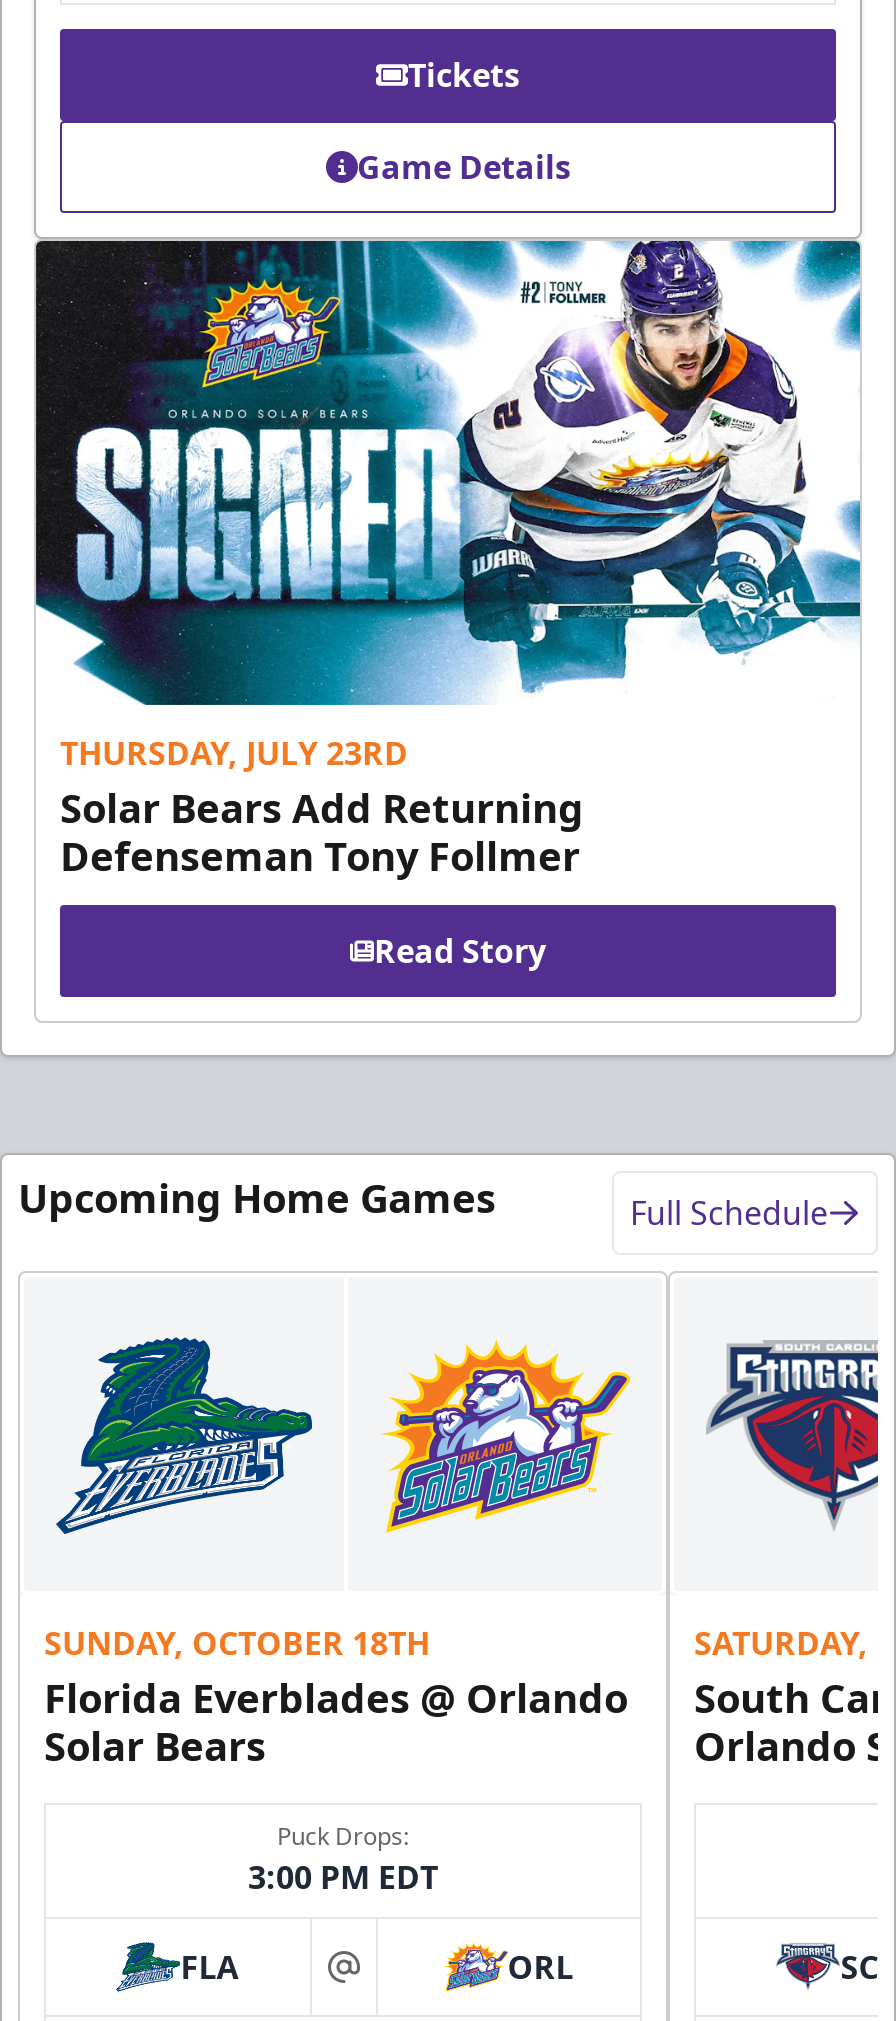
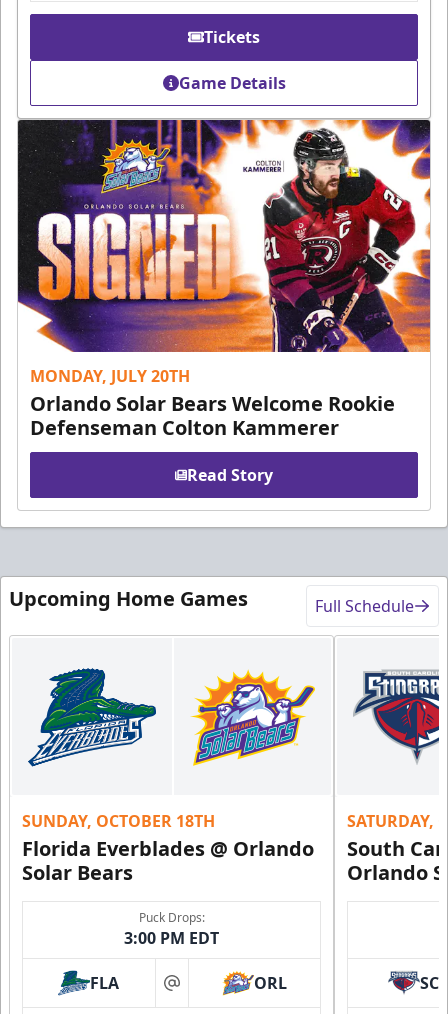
- [image]
- THURSDAY, JULY 23RD
- Solar Bears Add Returning
- Defenseman Tony Follmer
+ [image]
+ MONDAY, JULY 20TH
+ Orlando Solar Bears Welcome Rookie
+ Defenseman Colton Kammerer
